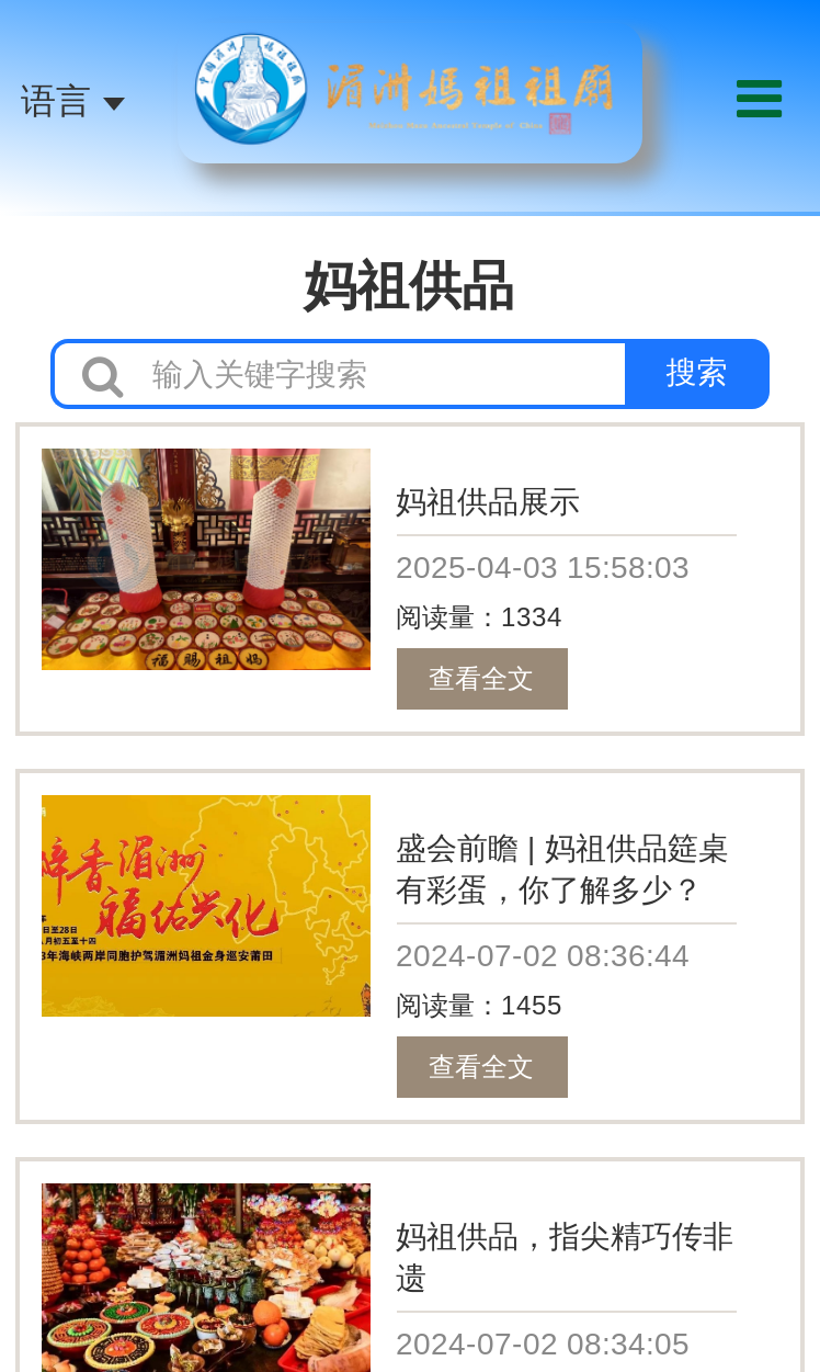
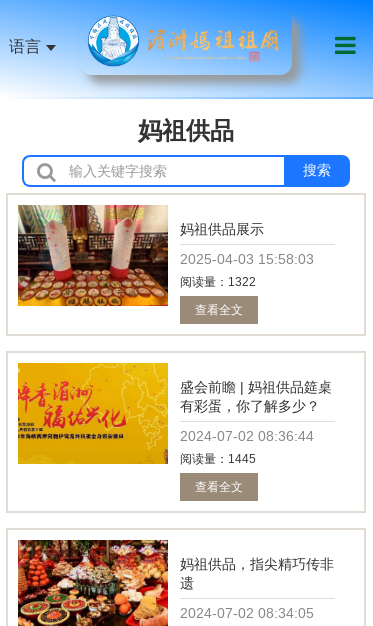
- 阅读量：1334
+ 阅读量：1322

- 阅读量：1455
+ 阅读量：1445
